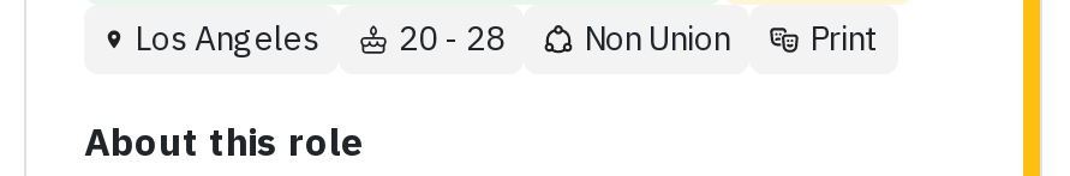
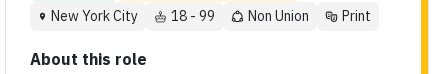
- Los Angeles
- 20 - 28
+ New York City
+ 18 - 99
